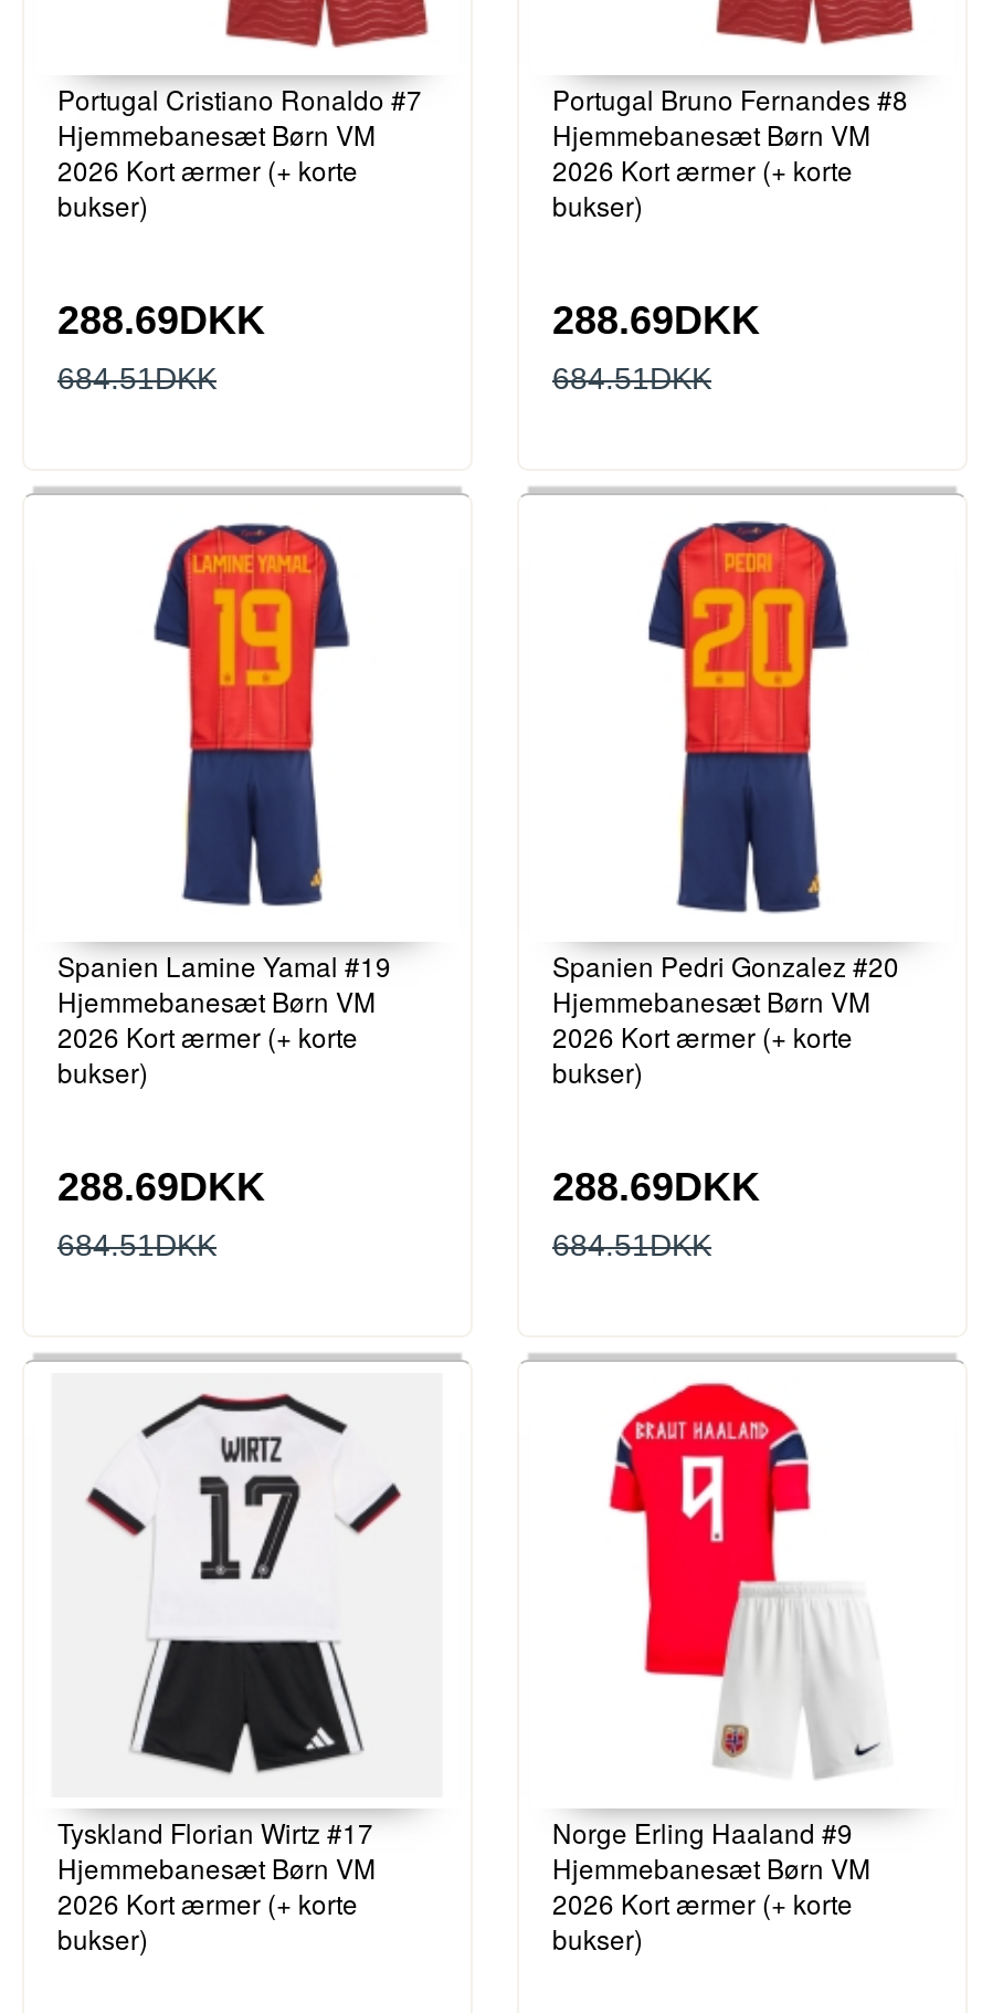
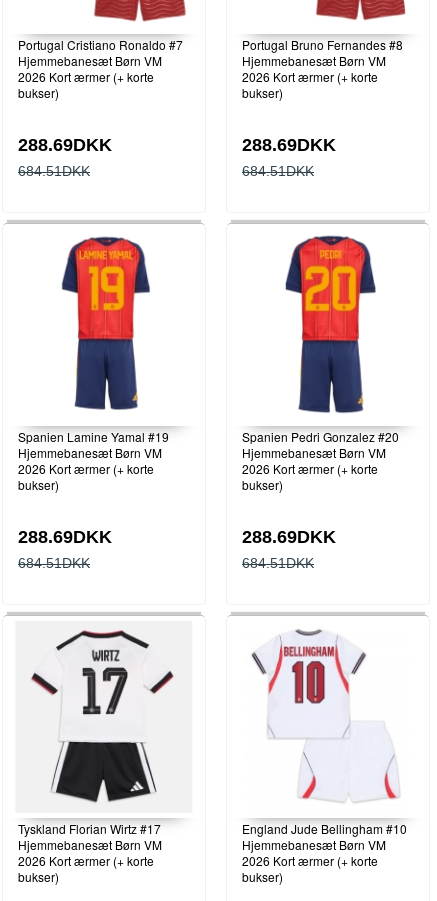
- [image]
- Norge Erling Haaland #9
+ [image]
+ England Jude Bellingham #10
